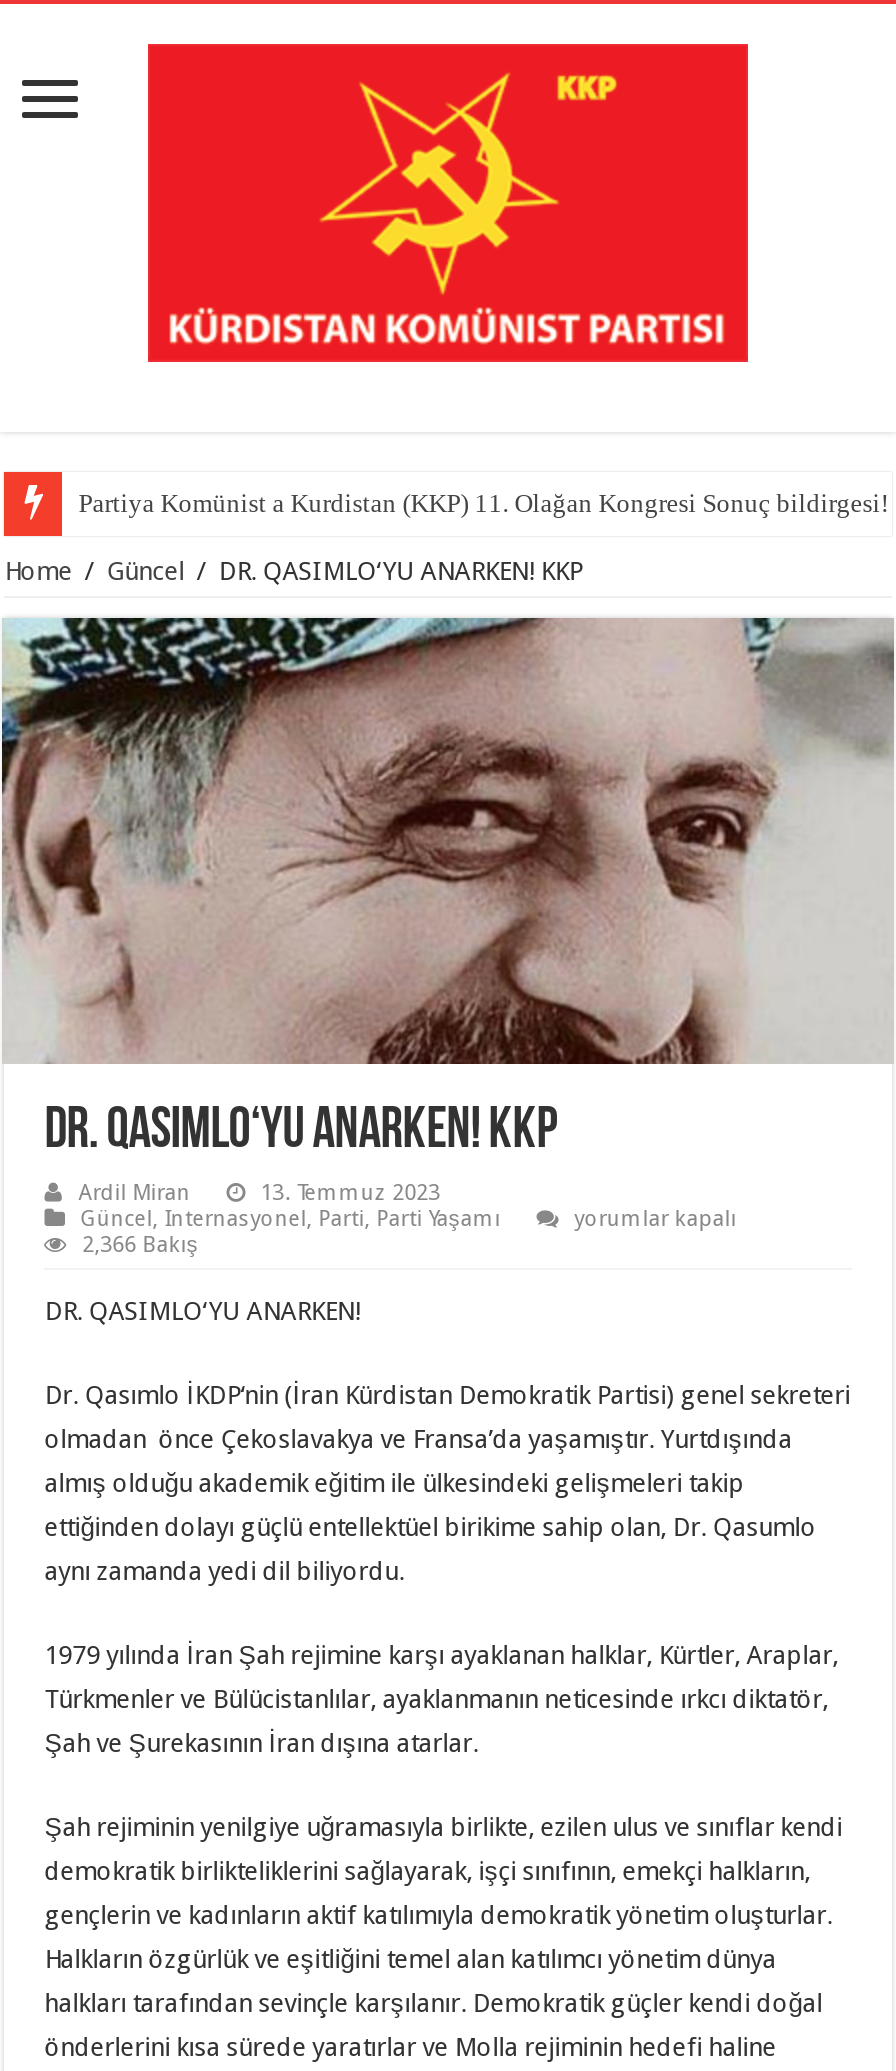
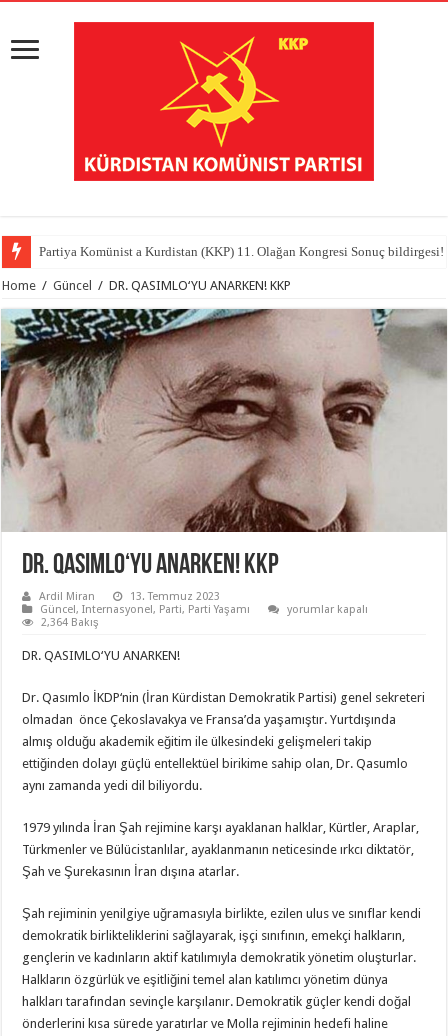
- 2,366 Bakış
+ 2,364 Bakış
